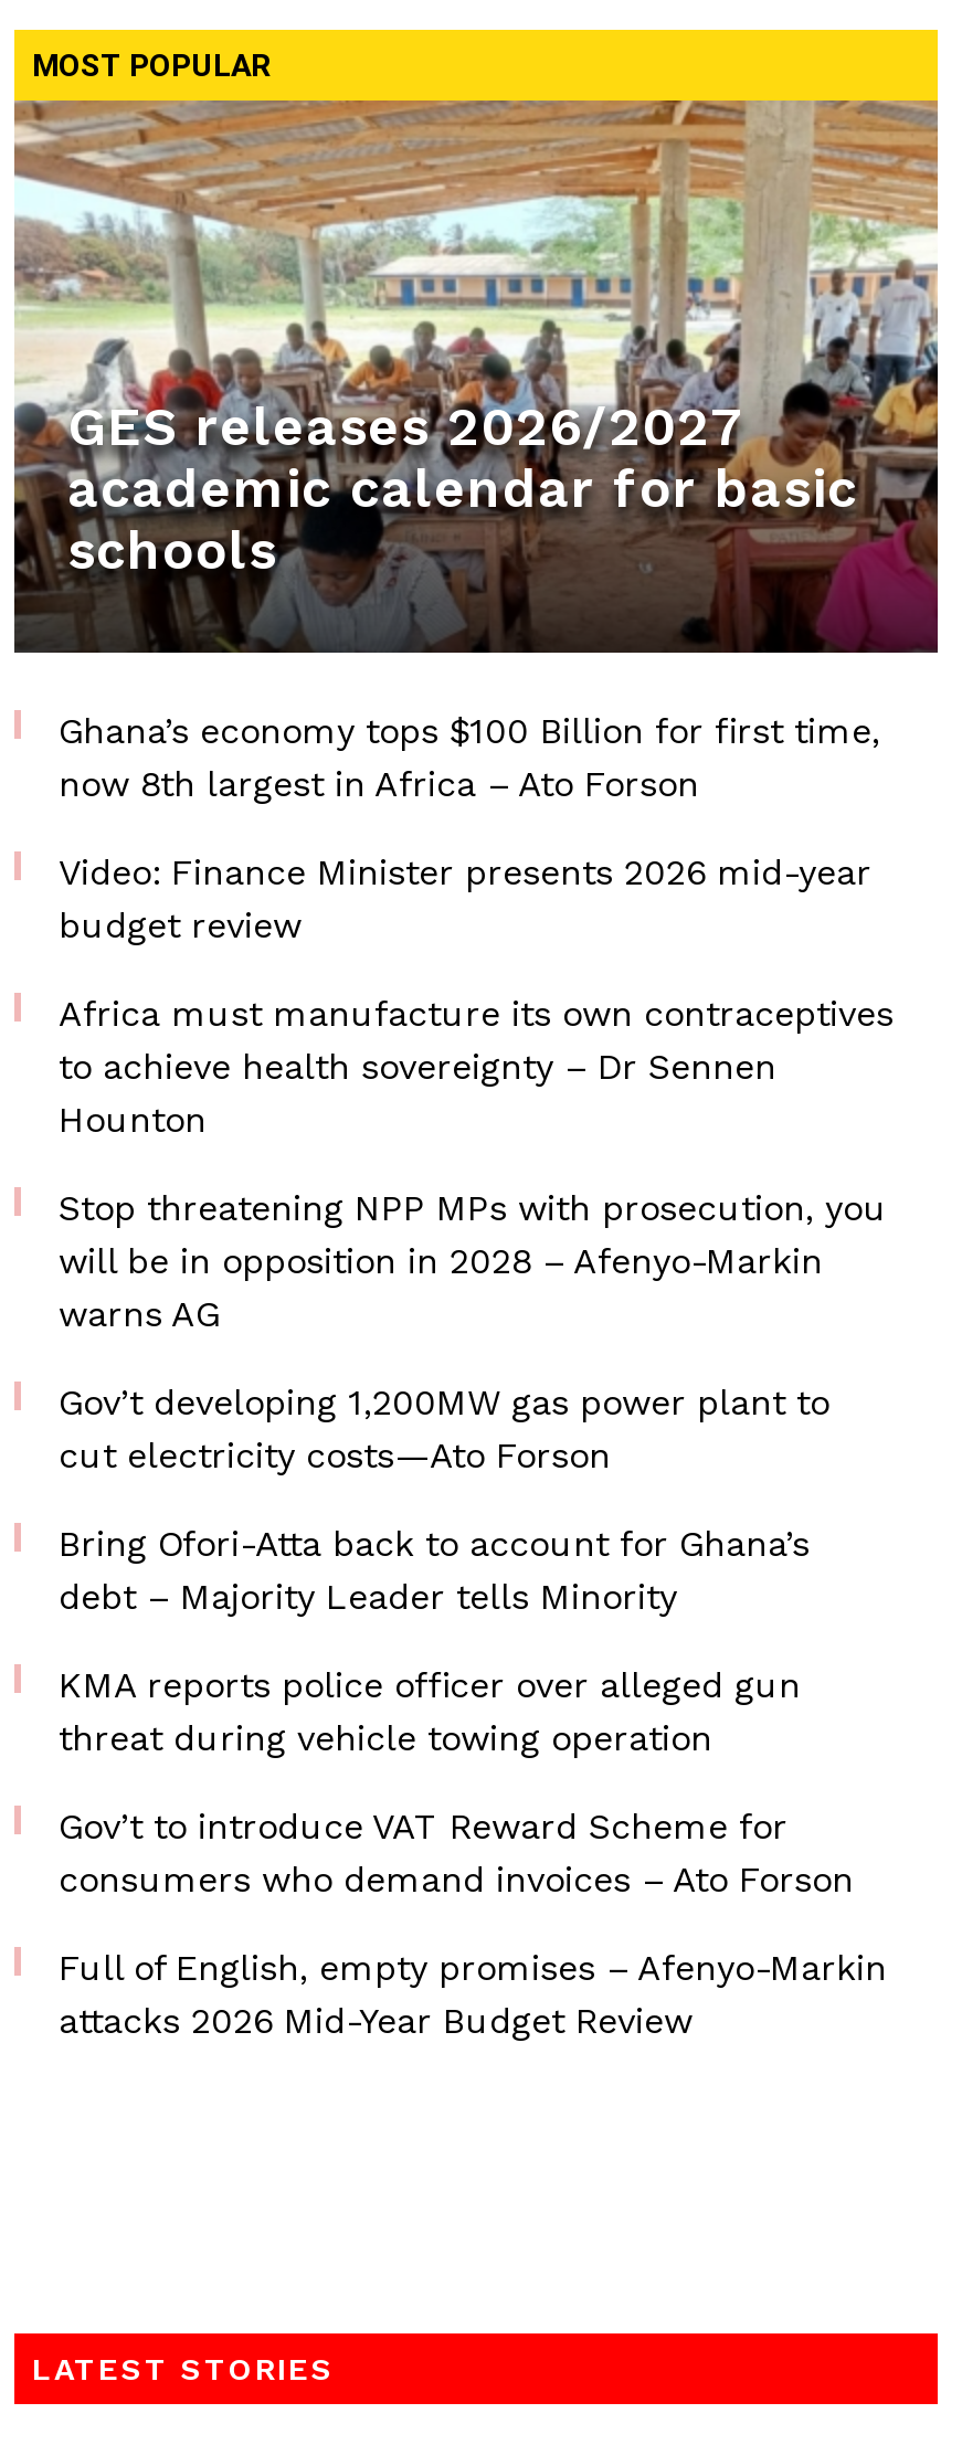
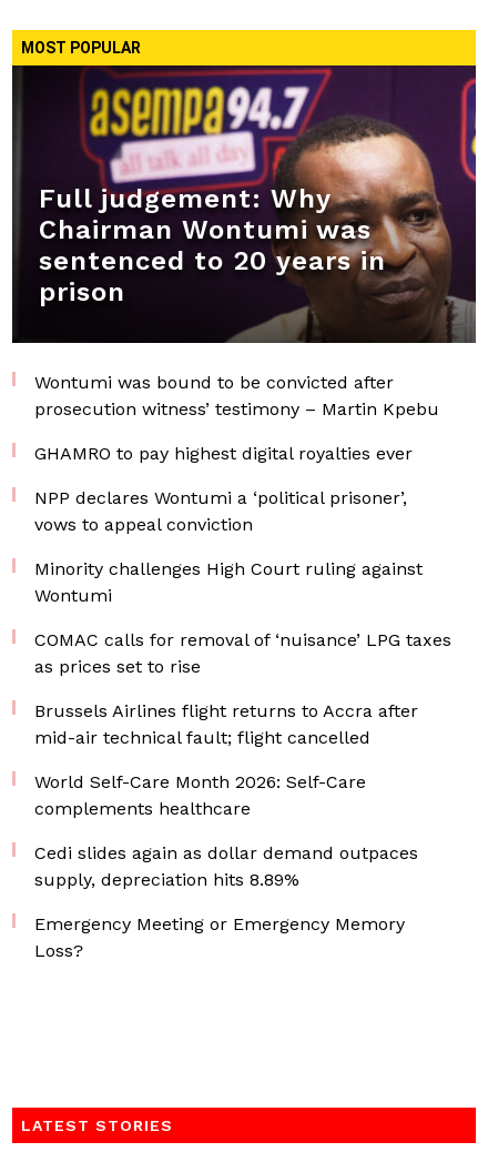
- [image]
- GES releases 2026/2027
- academic calendar for basic
- schools
+ [image]
+ Full judgement: Why
+ Chairman Wontumi was
+ sentenced to 20 years in
+ prison

- Ghana’s economy tops $100 Billion for first time,
- now 8th largest in Africa – Ato Forson
+ Wontumi was bound to be convicted after
+ prosecution witness’ testimony – Martin Kpebu

- Video: Finance Minister presents 2026 mid-year
- budget review
+ GHAMRO to pay highest digital royalties ever

- Africa must manufacture its own contraceptives
- to achieve health sovereignty – Dr Sennen
- Hounton
+ NPP declares Wontumi a ‘political prisoner’,
+ vows to appeal conviction

- Stop threatening NPP MPs with prosecution, you
- will be in opposition in 2028 – Afenyo-Markin
- warns AG
+ Minority challenges High Court ruling against
+ Wontumi

- Gov’t developing 1,200MW gas power plant to
- cut electricity costs—Ato Forson
+ COMAC calls for removal of ‘nuisance’ LPG taxes
+ as prices set to rise

- Bring Ofori-Atta back to account for Ghana’s
- debt – Majority Leader tells Minority
+ Brussels Airlines flight returns to Accra after
+ mid-air technical fault; flight cancelled

- KMA reports police officer over alleged gun
- threat during vehicle towing operation
+ World Self-Care Month 2026: Self-Care
+ complements healthcare

- Gov’t to introduce VAT Reward Scheme for
- consumers who demand invoices – Ato Forson
+ Cedi slides again as dollar demand outpaces
+ supply, depreciation hits 8.89%

- Full of English, empty promises – Afenyo-Markin
- attacks 2026 Mid-Year Budget Review
+ Emergency Meeting or Emergency Memory
+ Loss?
